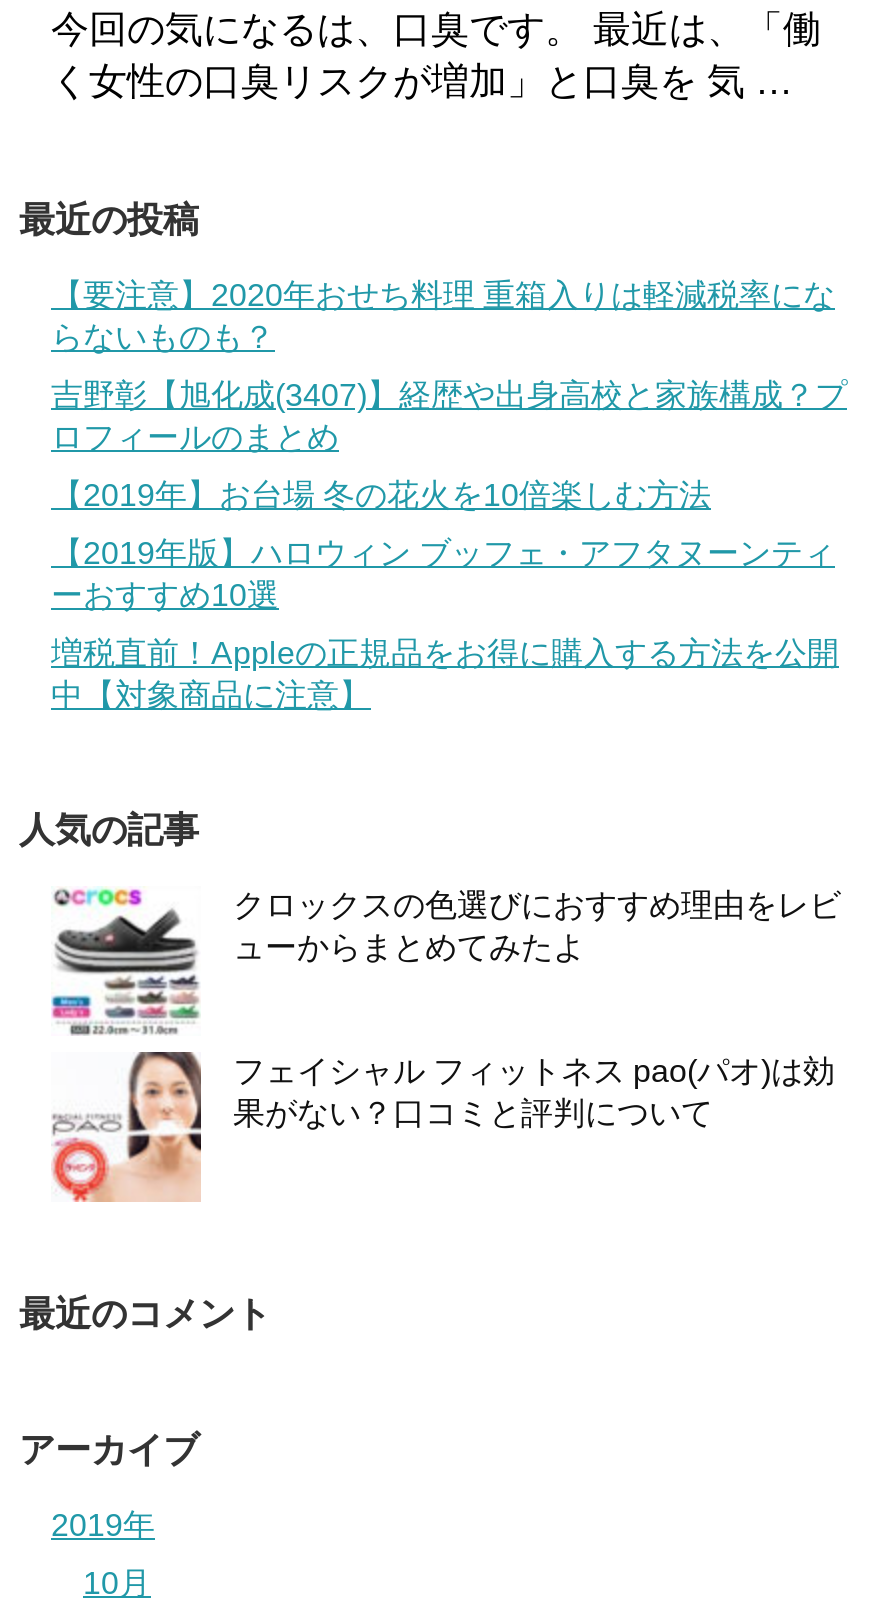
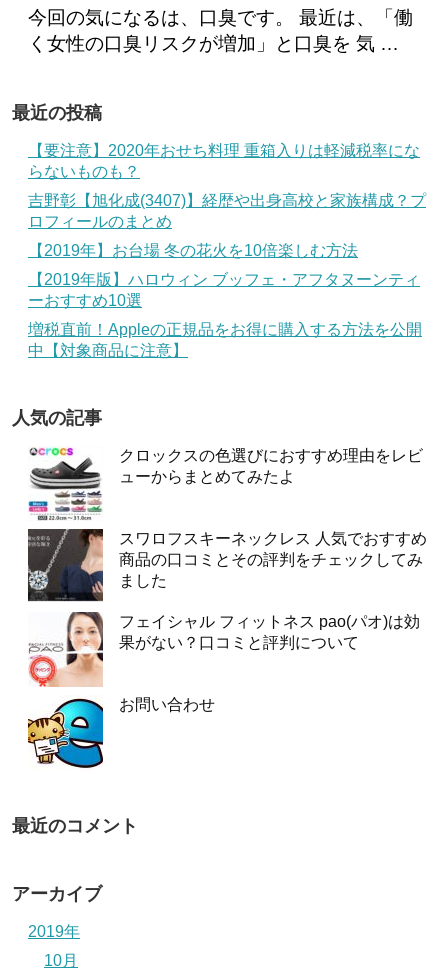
+ [image]
+ スワロフスキーネックレス 人気でおすすめ
+ 商品の口コミとその評判をチェックしてみ
+ ました

+ [image]
+ お問い合わせ
